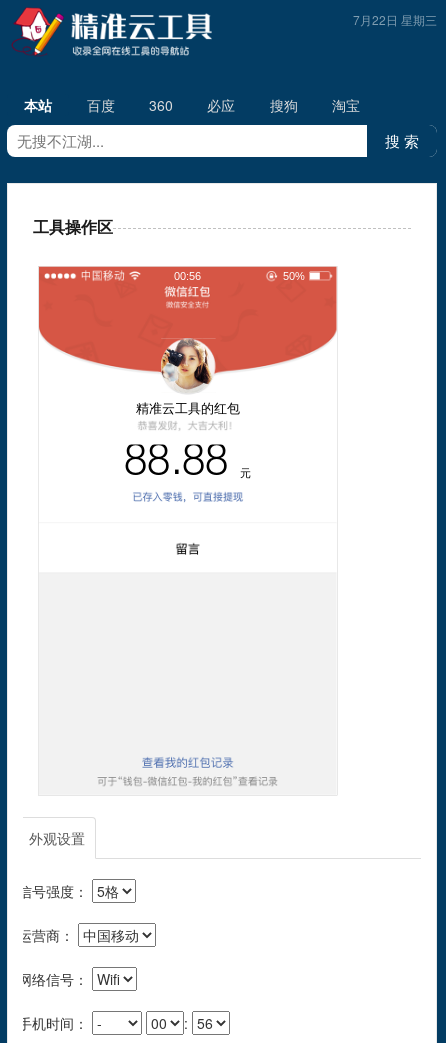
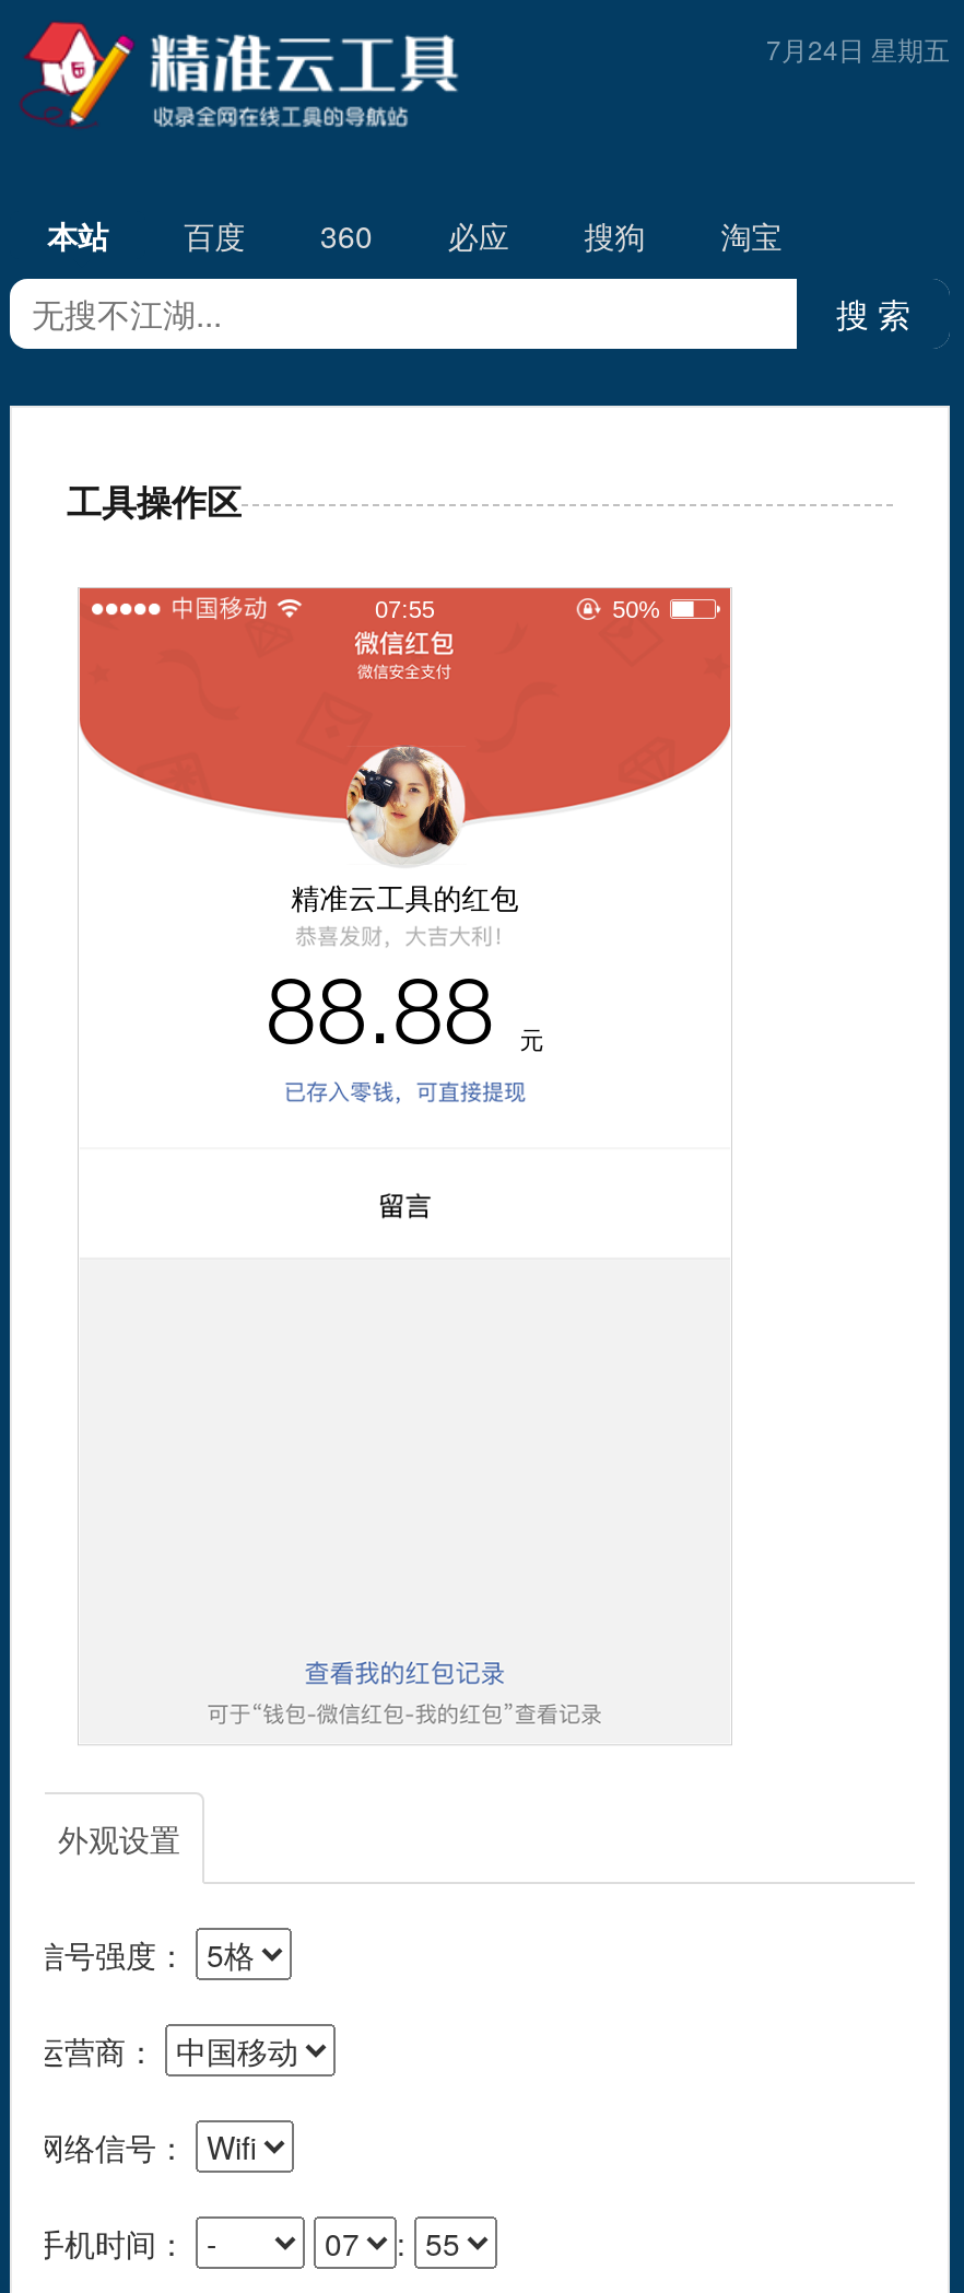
- 7月22日 星期三
+ 7月24日 星期五

- 00:56
+ 07:55
